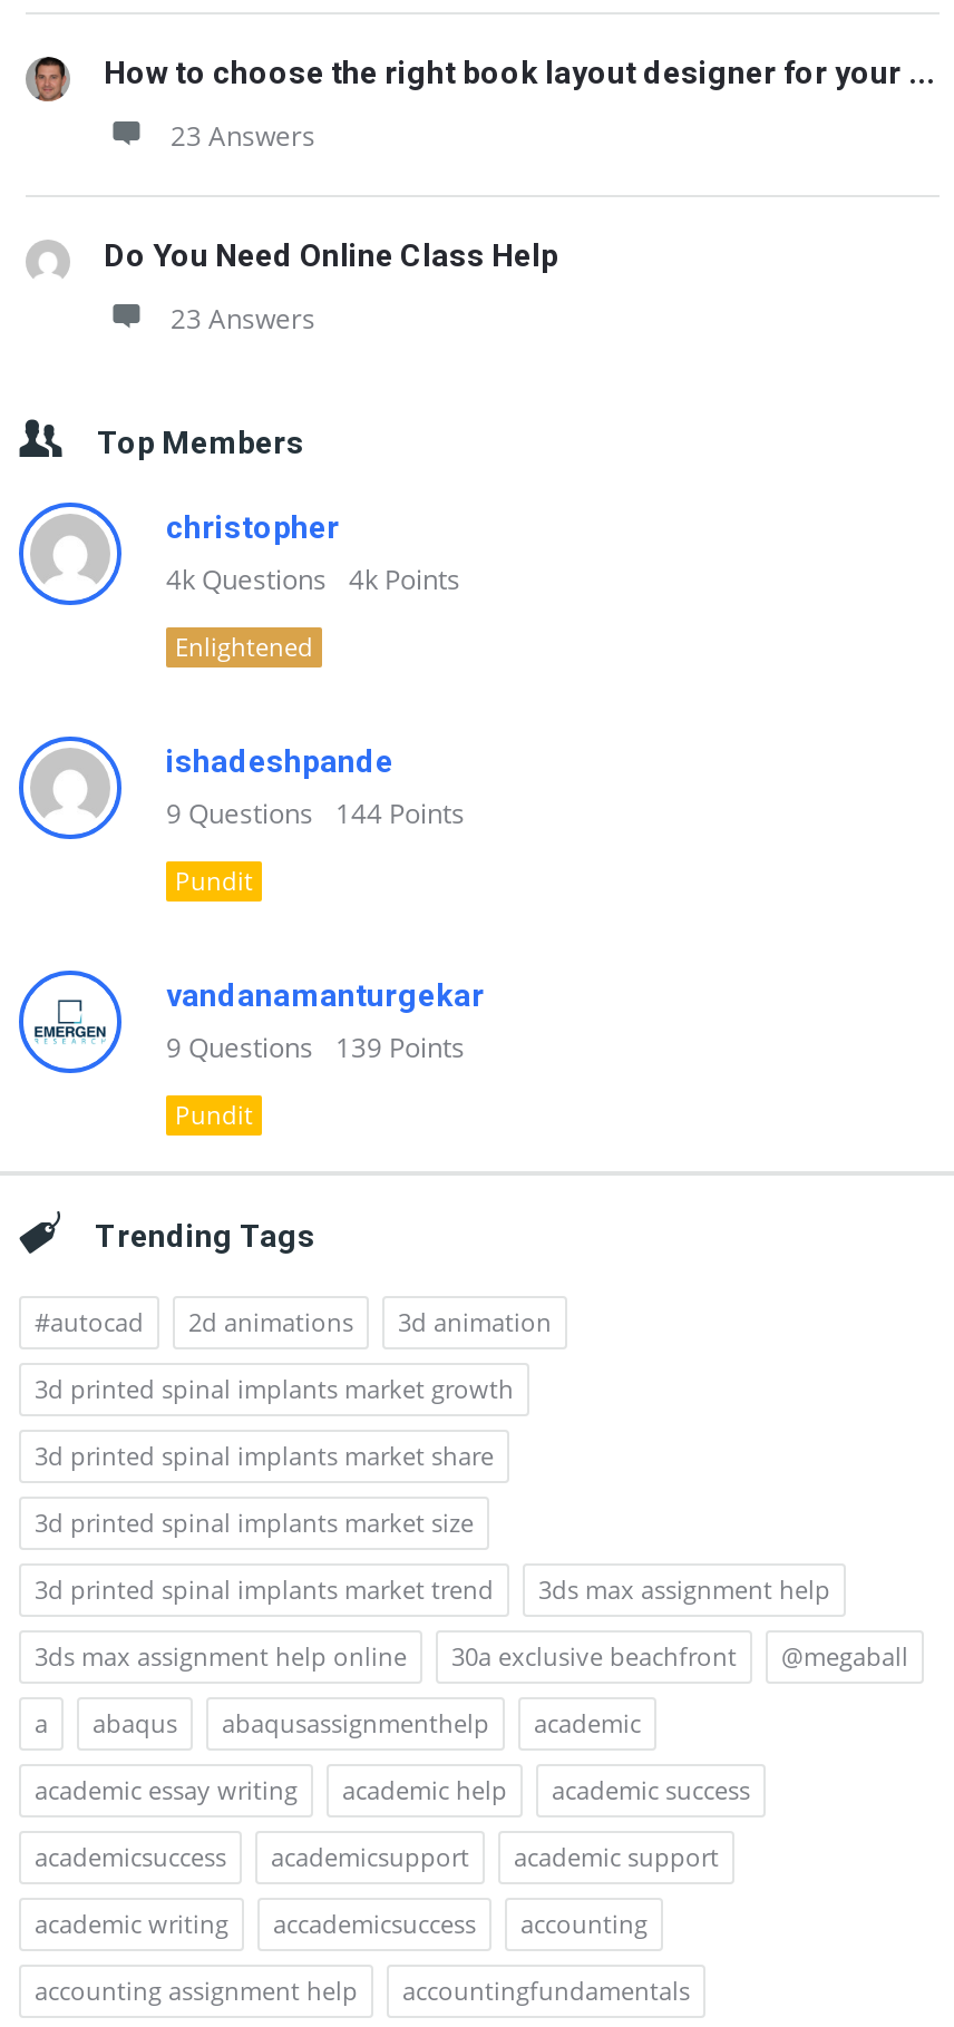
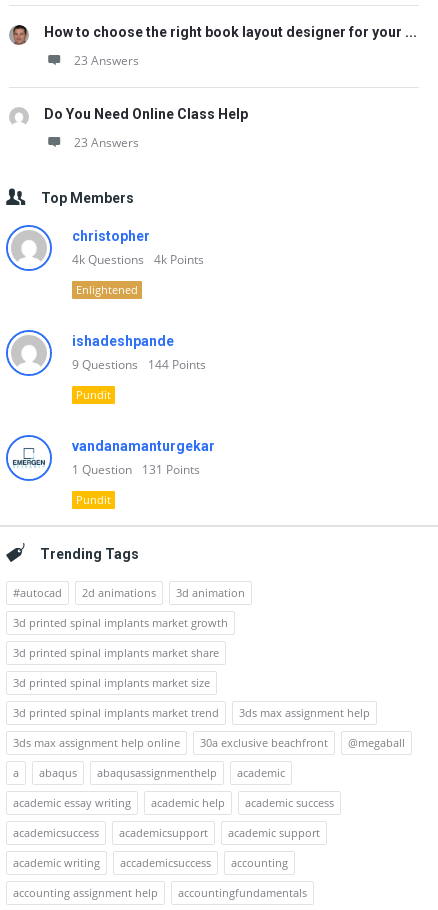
- 9 Questions 139 Points
+ 1 Question 131 Points
